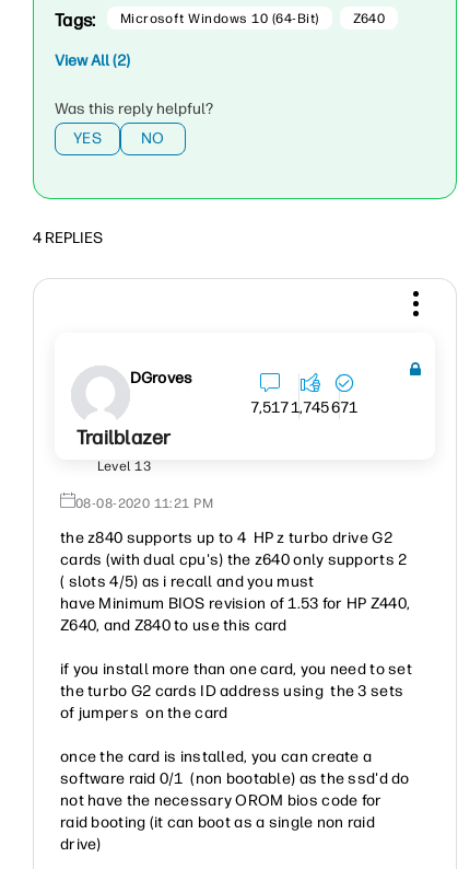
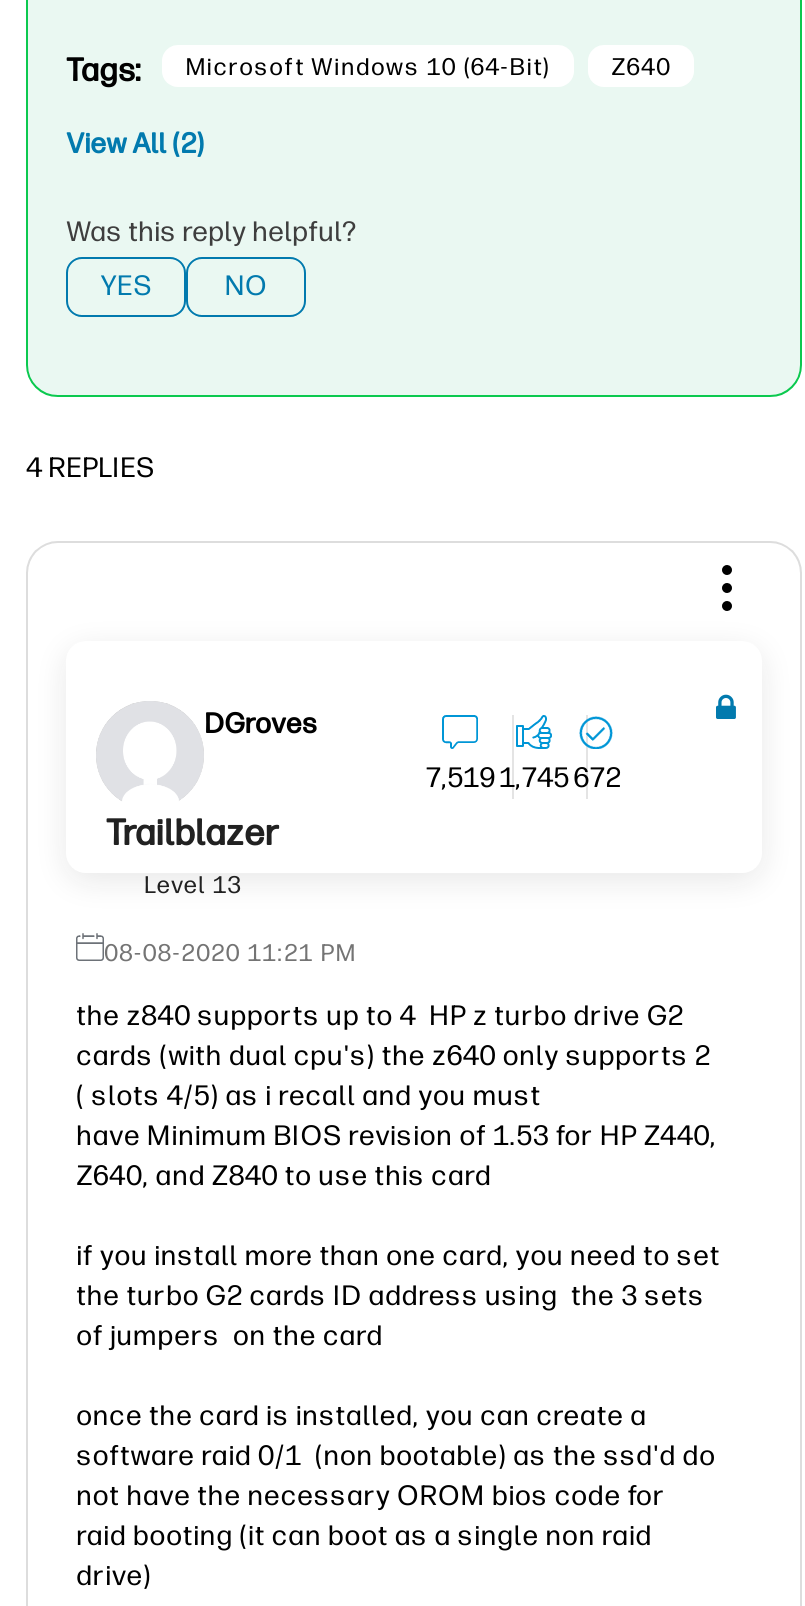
- 7,517 1,745 671
+ 7,519 1,745 672
